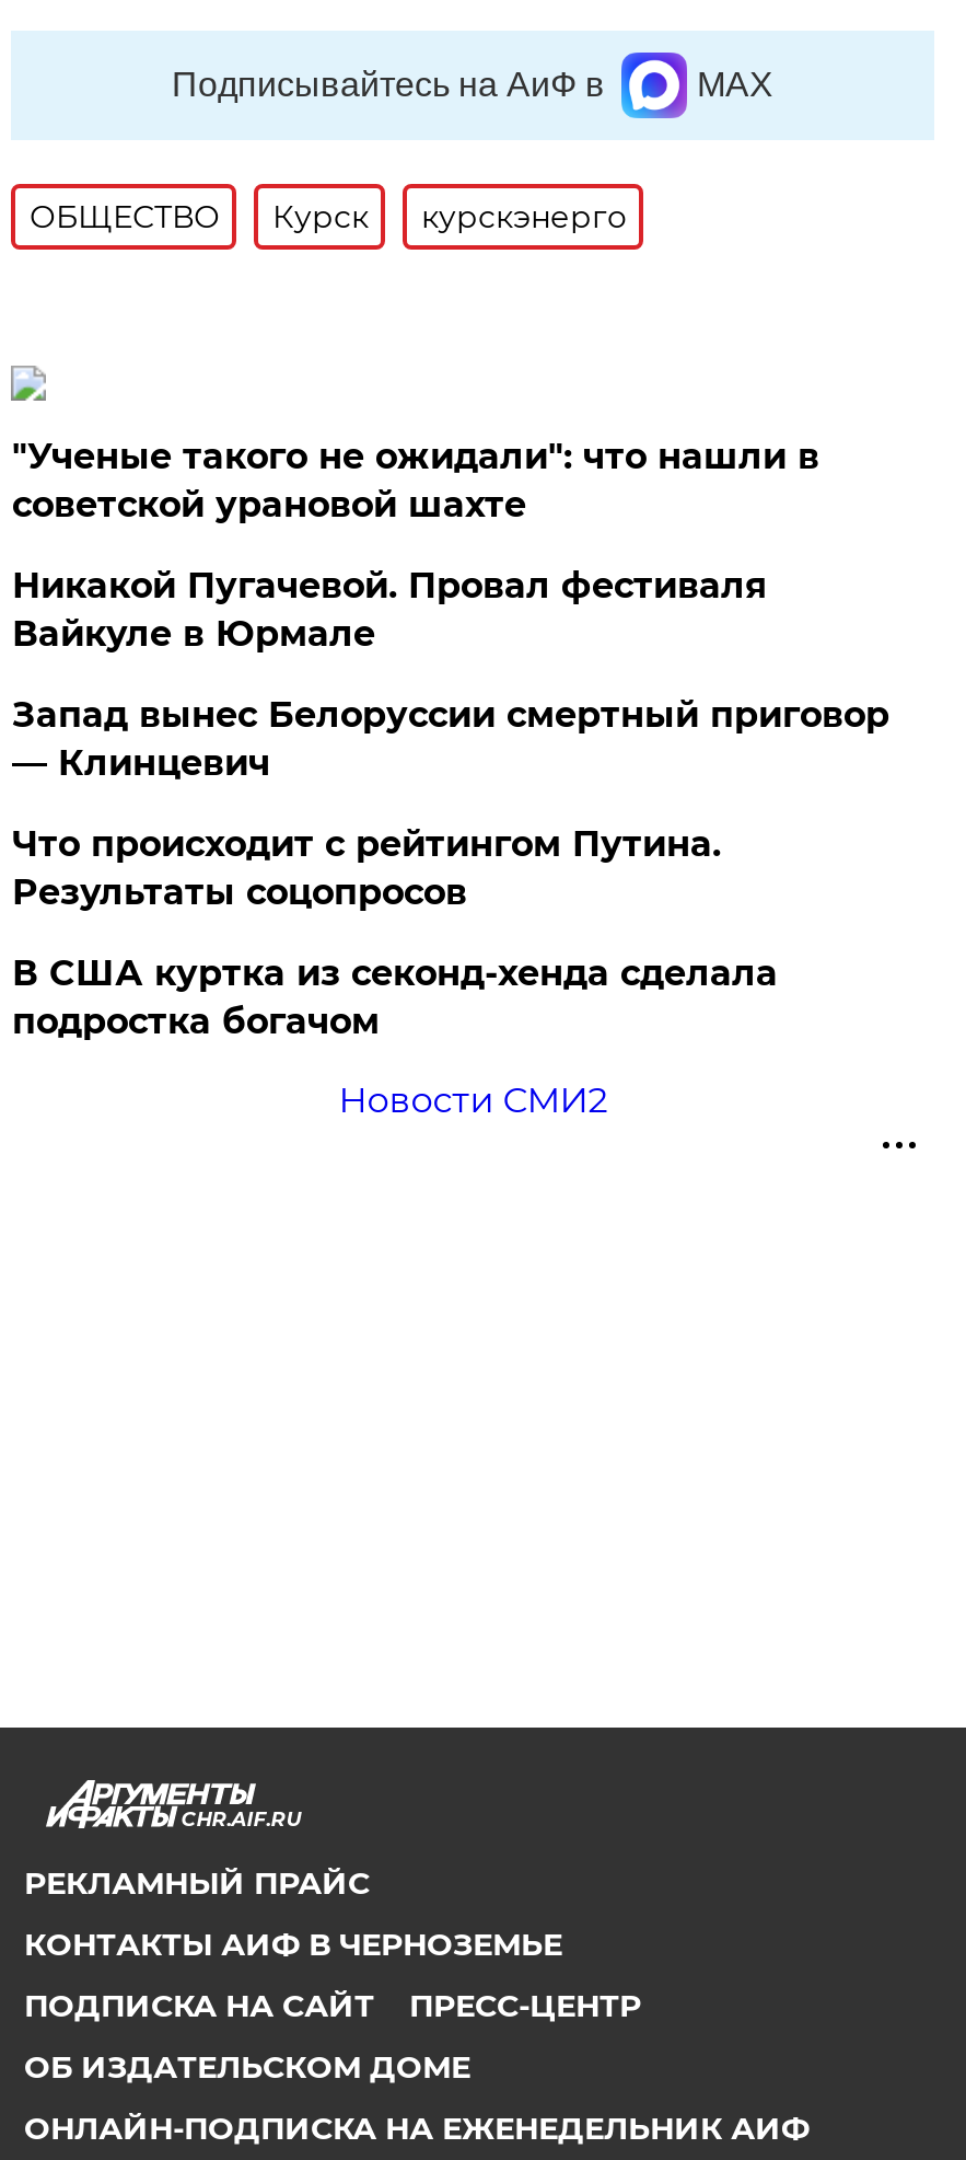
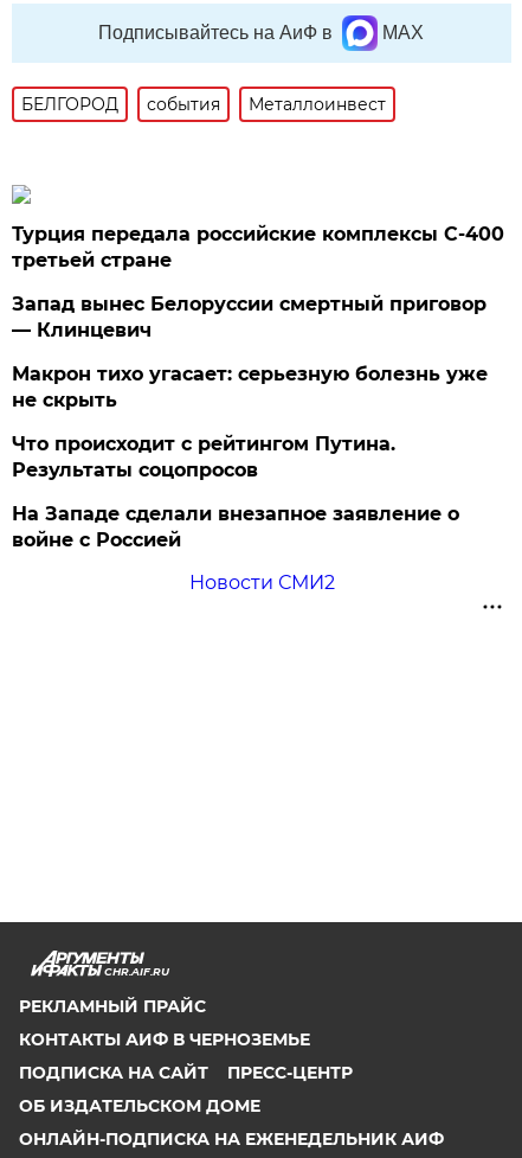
- ОБЩЕСТВО
- Курск
- курскэнерго
+ БЕЛГОРОД
+ события
+ Металлоинвест

- "Ученые такого не ожидали": что нашли в
- советской урановой шахте
- Никакой Пугачевой. Провал фестиваля
- Вайкуле в Юрмале
+ Турция передала российские комплексы С-400
+ третьей стране

moved up: Запад вынес Белоруссии смертный приговор | — Клинцевич

+ Макрон тихо угасает: серьезную болезнь уже
+ не скрыть

- В США куртка из секонд-хенда сделала
- подростка богачом
+ На Западе сделали внезапное заявление о
+ войне с Россией
